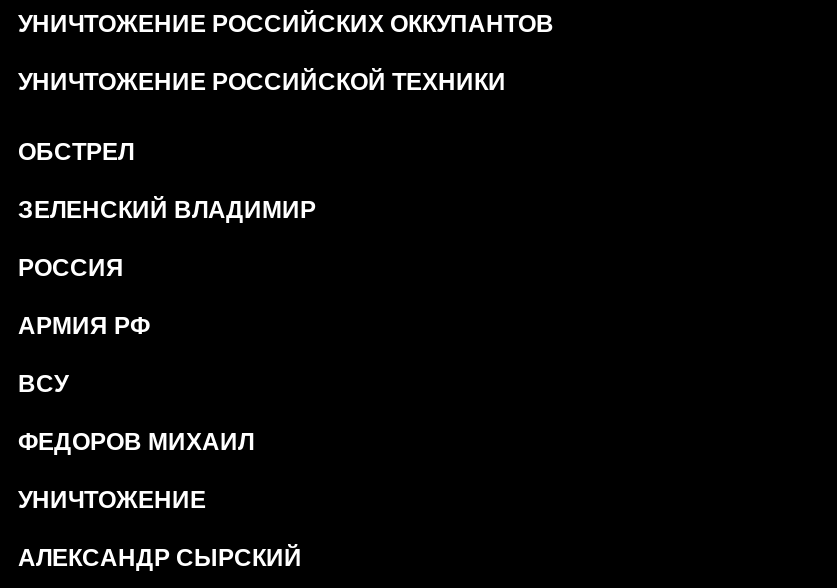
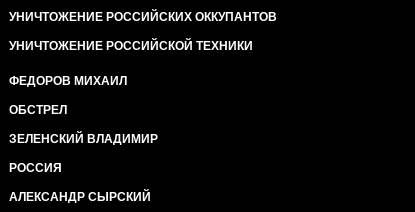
moved down: ОБСТРЕЛ | ЗЕЛЕНСКИЙ ВЛАДИМИР | РОССИЯ

- АРМИЯ РФ
- ВСУ
- УНИЧТОЖЕНИЕ

moved up: ФЕДОРОВ МИХАИЛ
